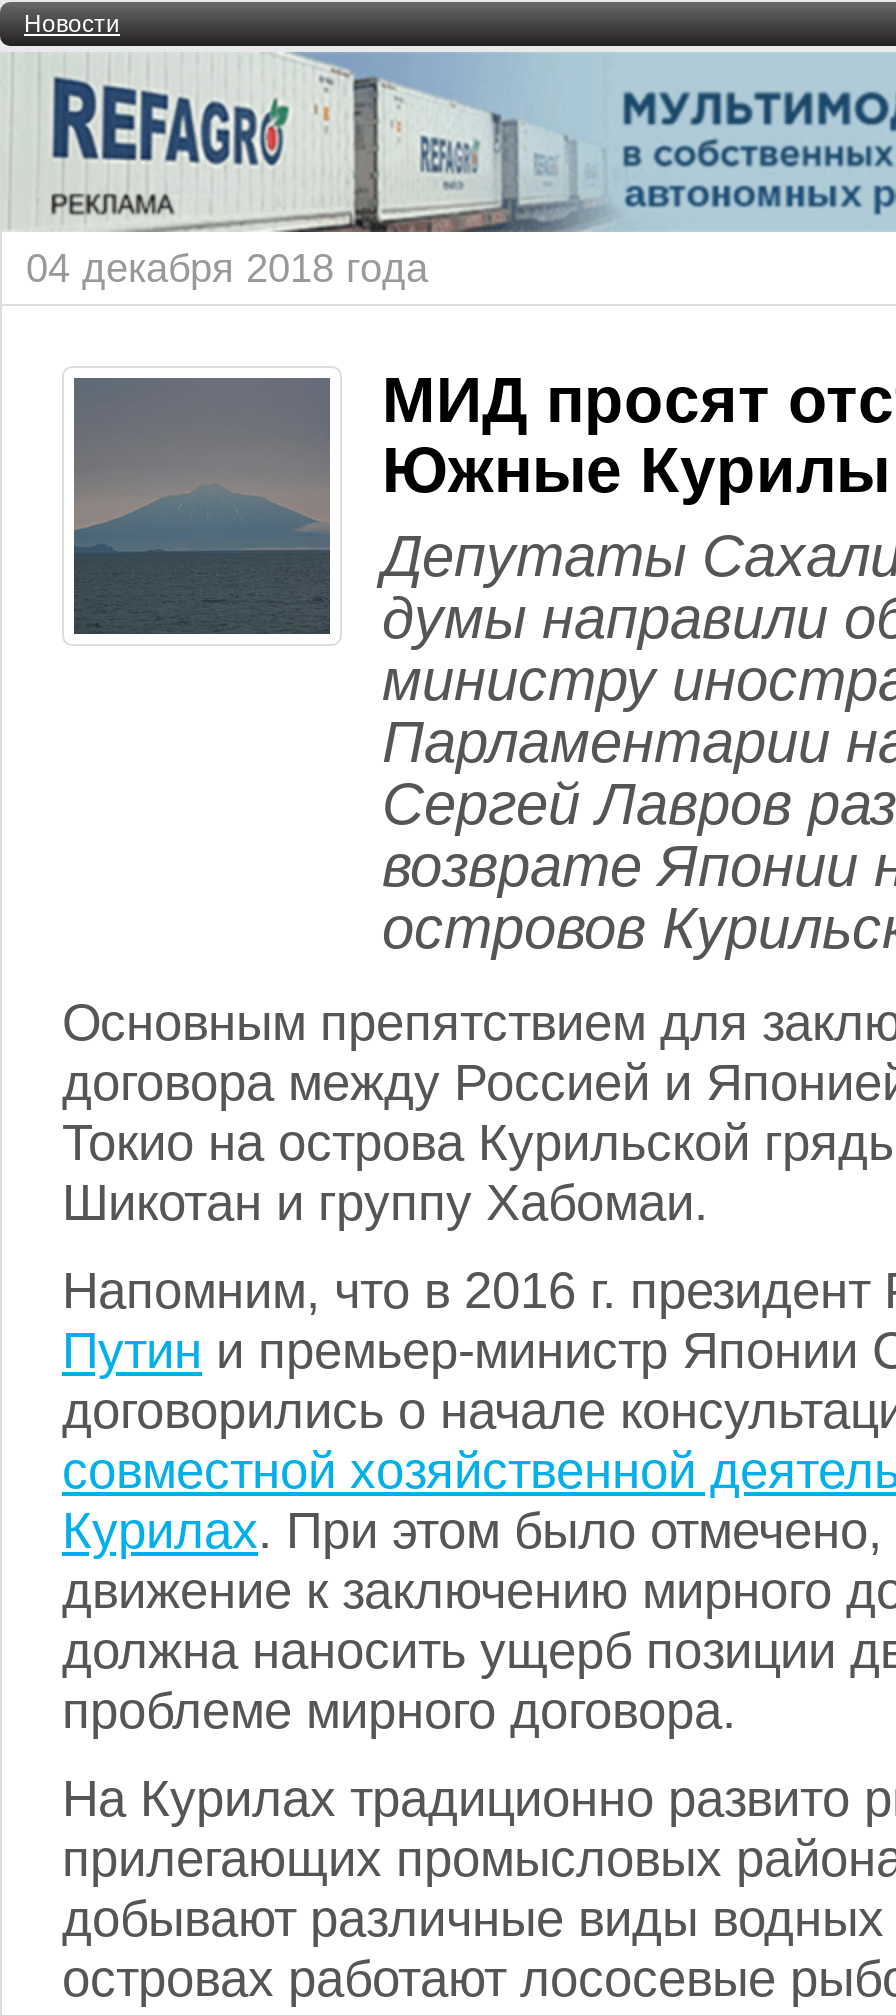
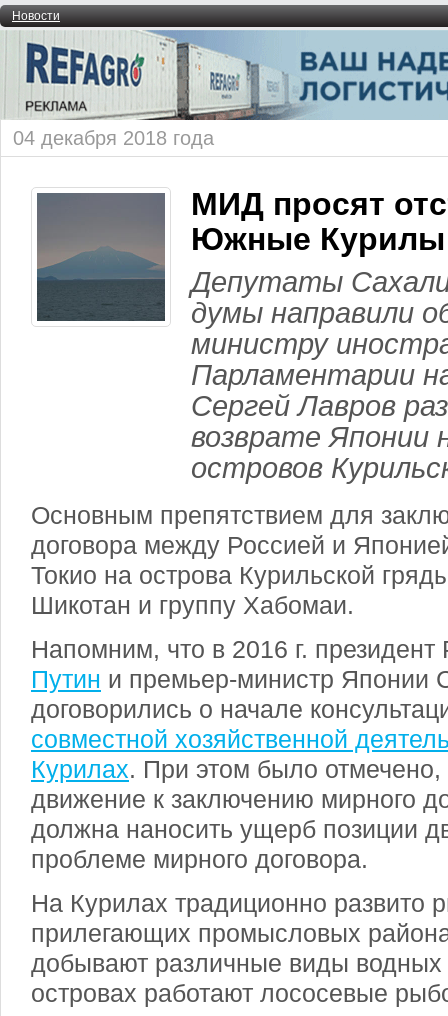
- [image]
+ [image]
